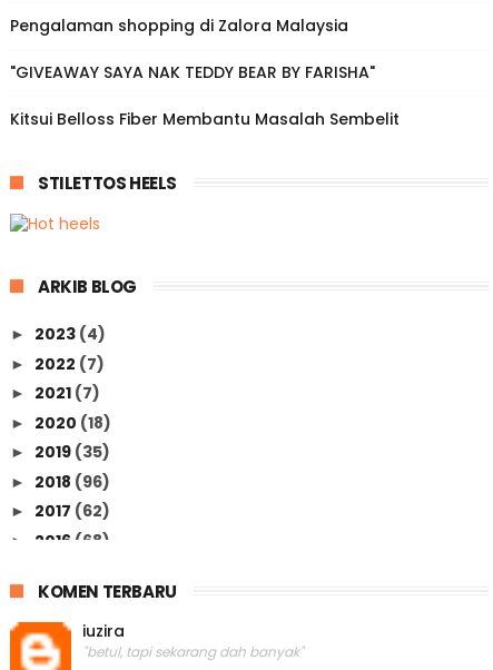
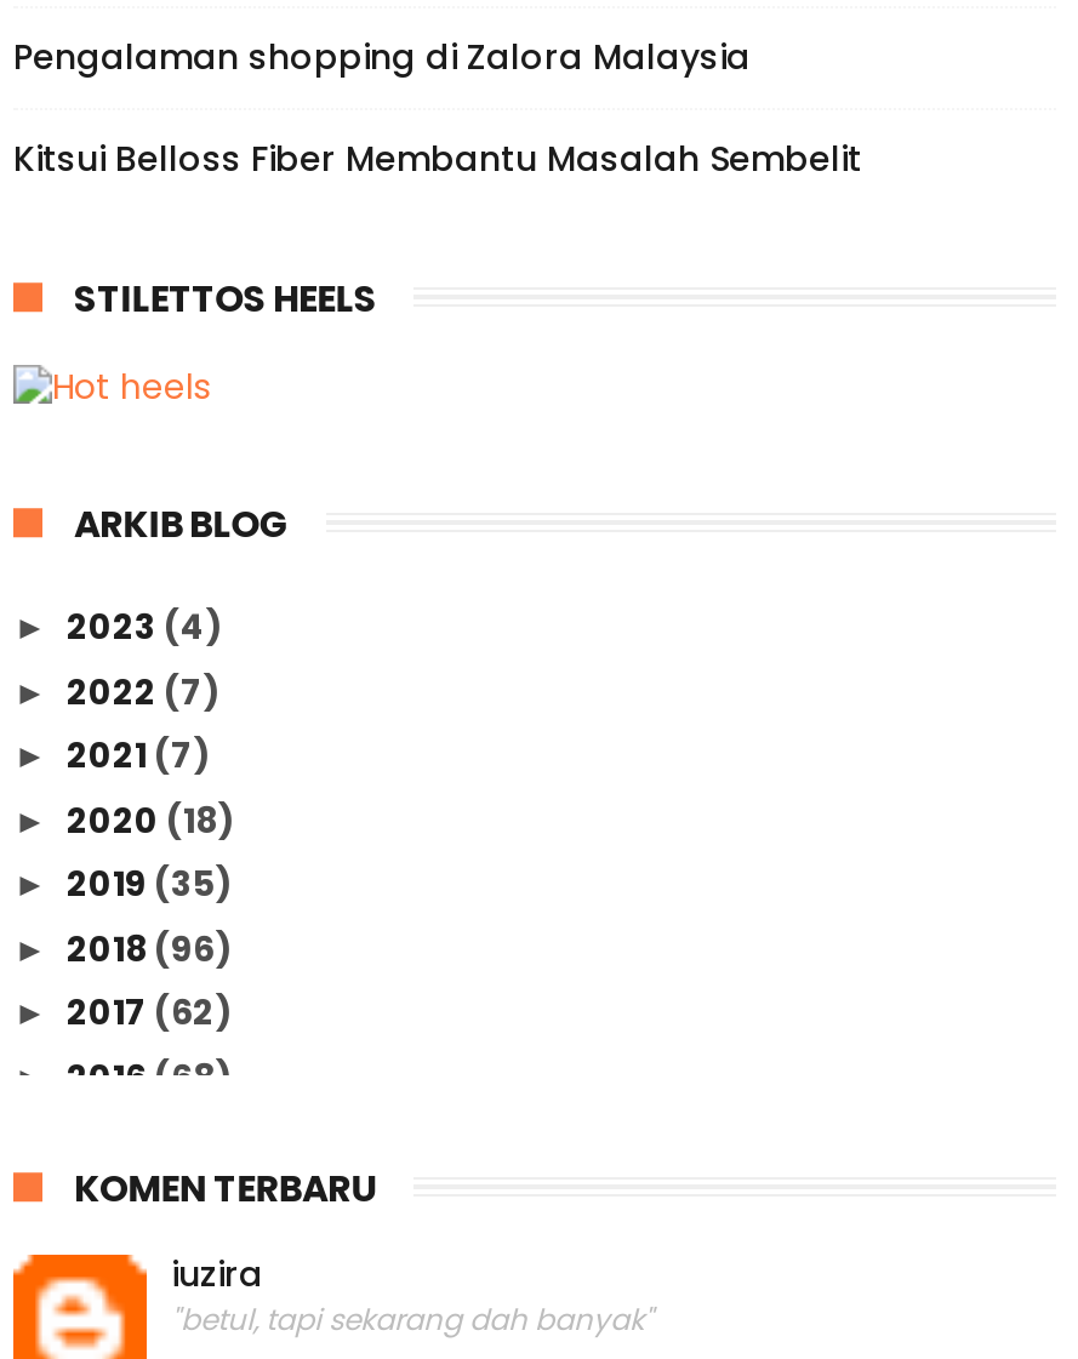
- "GIVEAWAY SAYA NAK TEDDY BEAR BY FARISHA"
